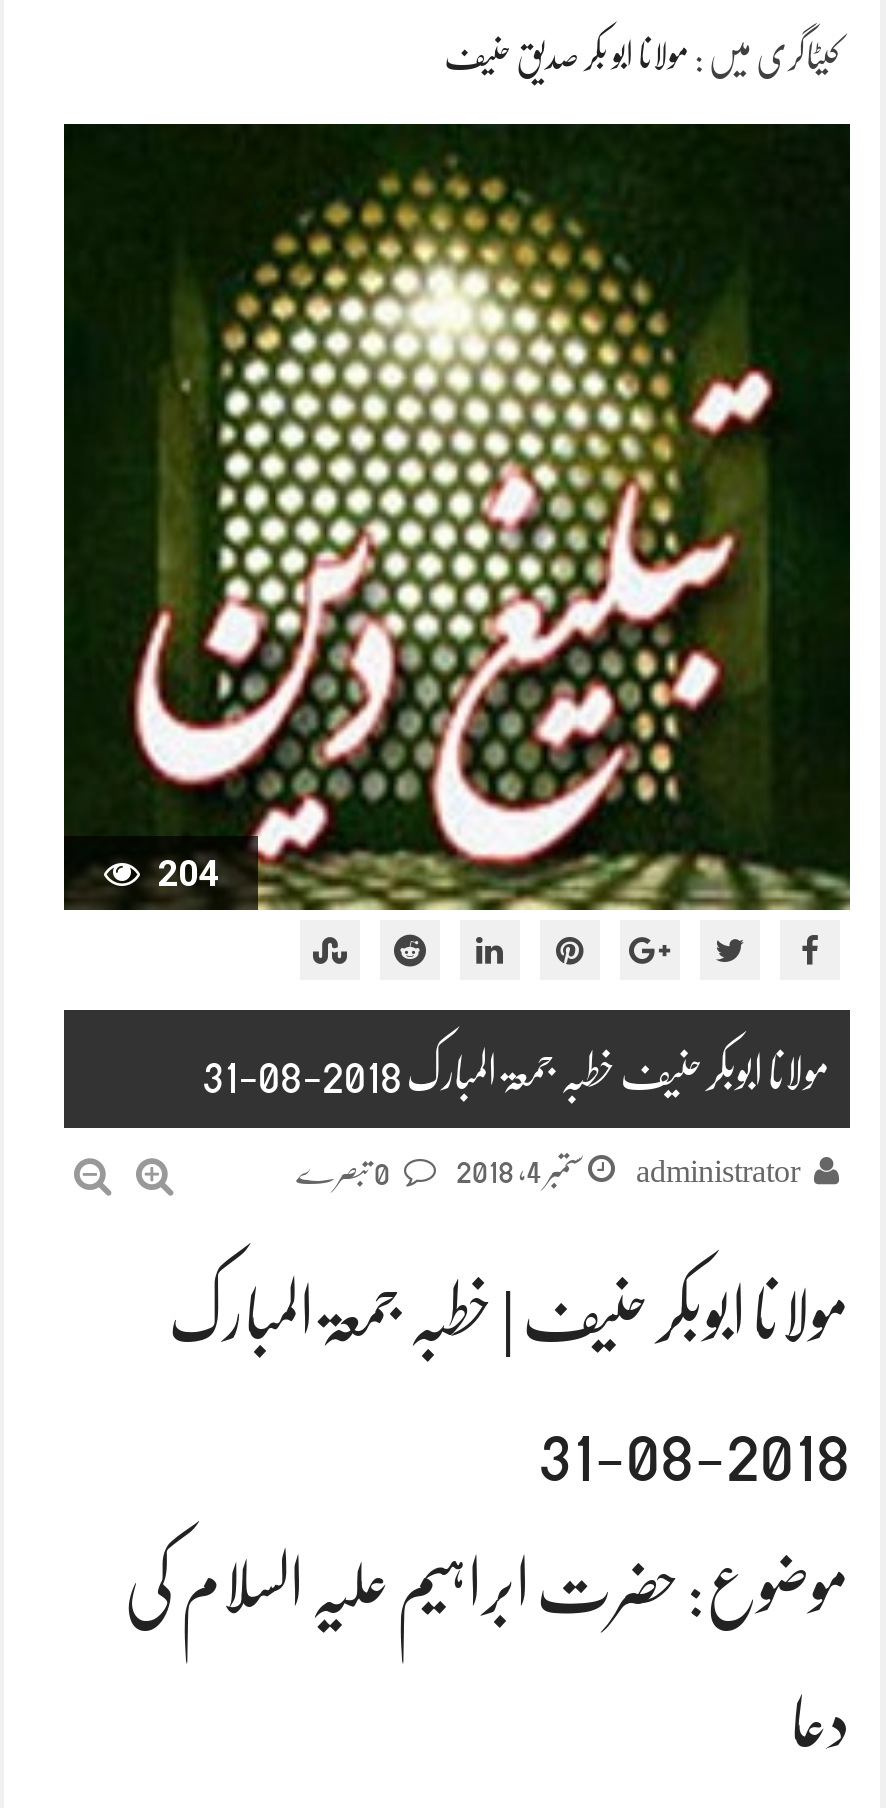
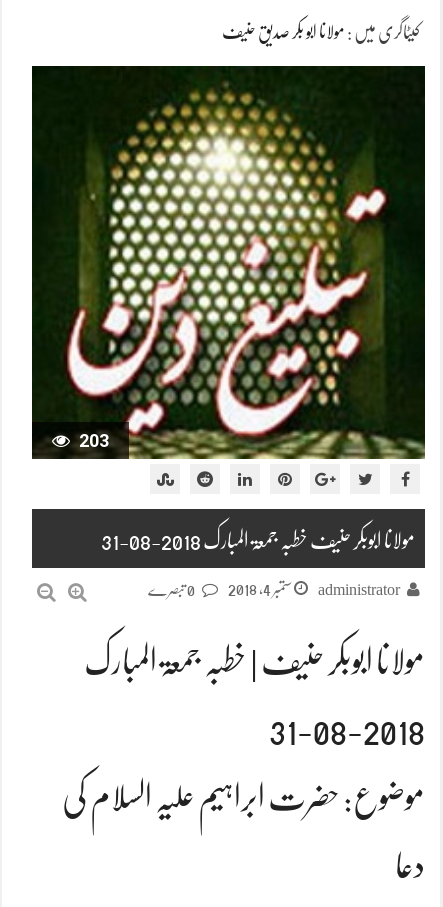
- 204
+ 203
